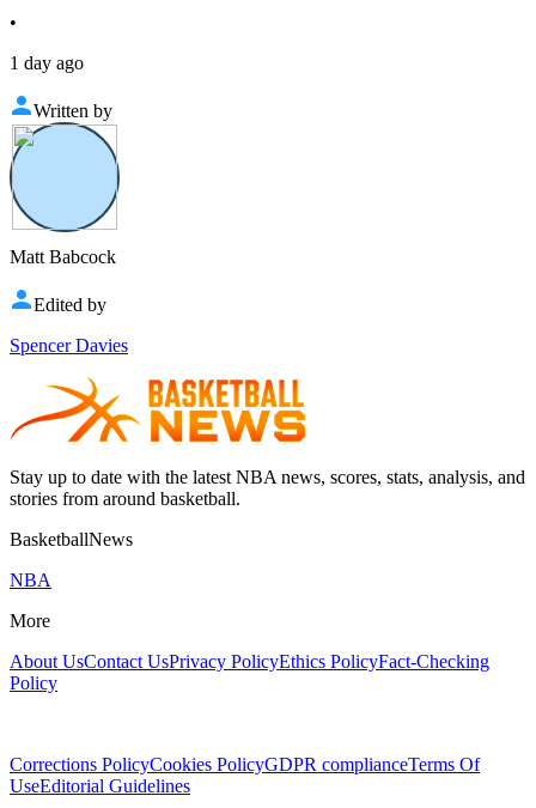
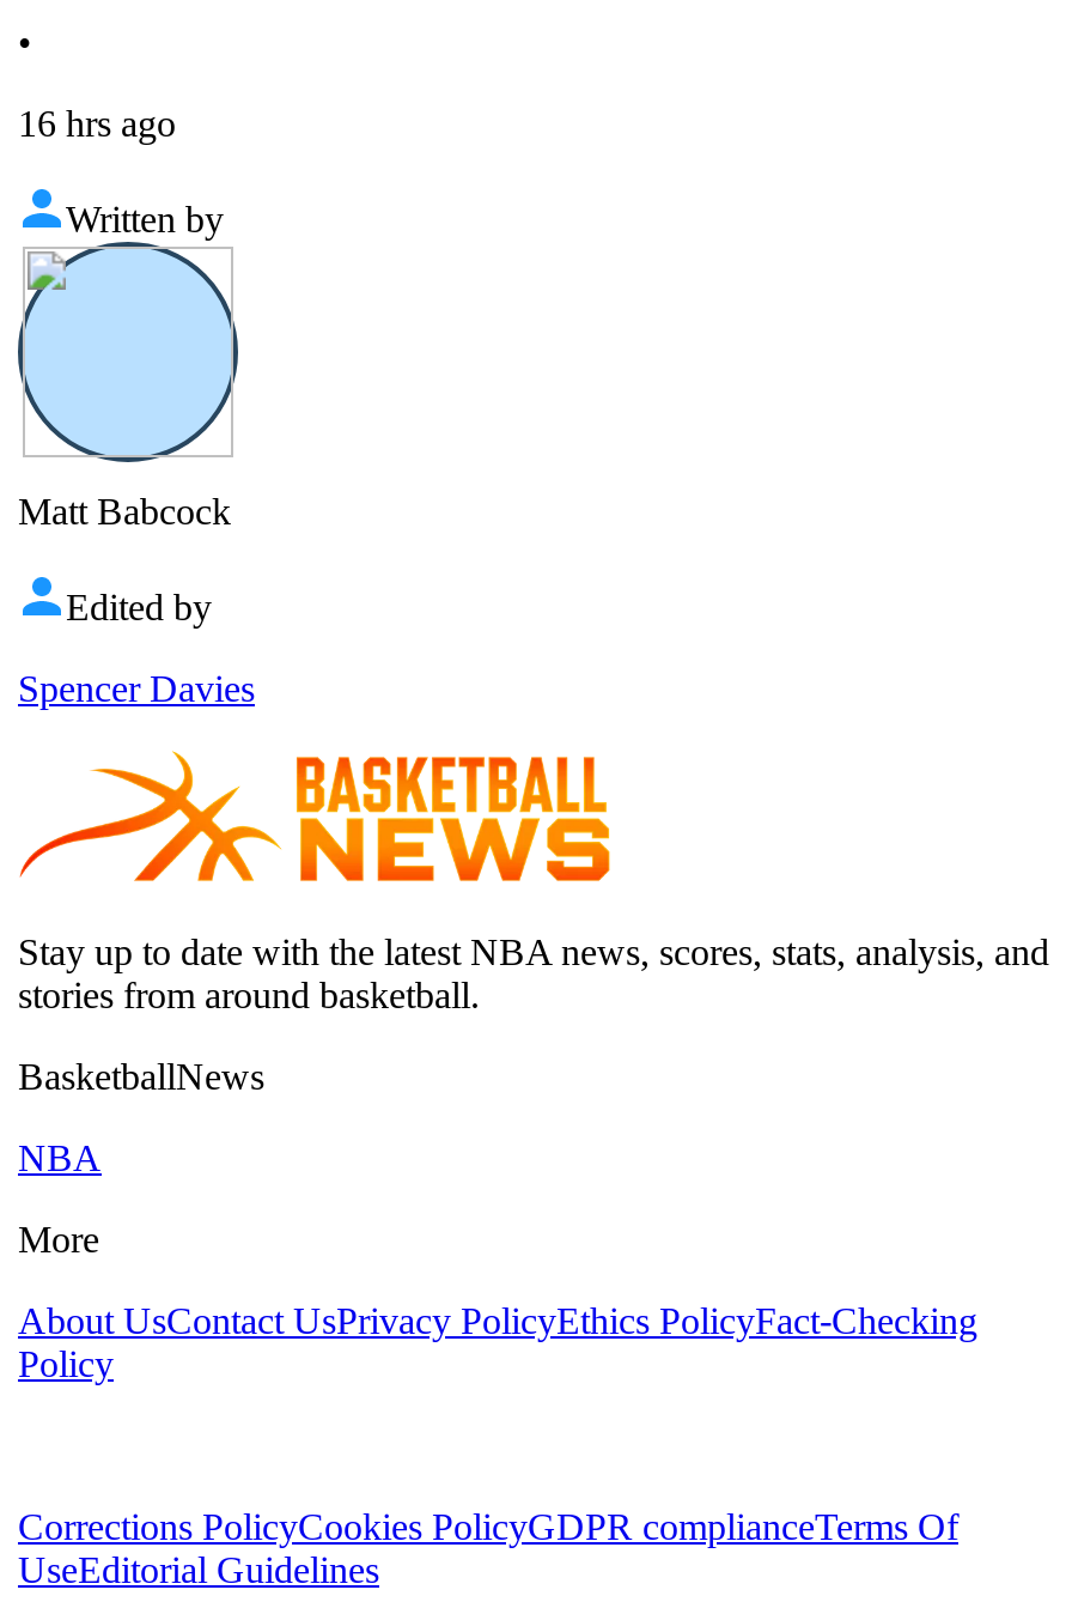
- 1 day ago
+ 16 hrs ago
